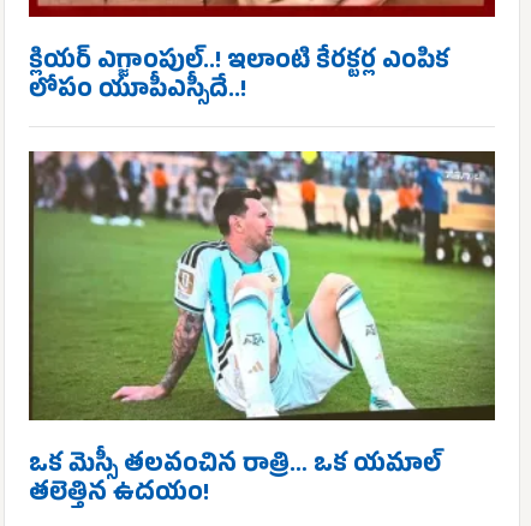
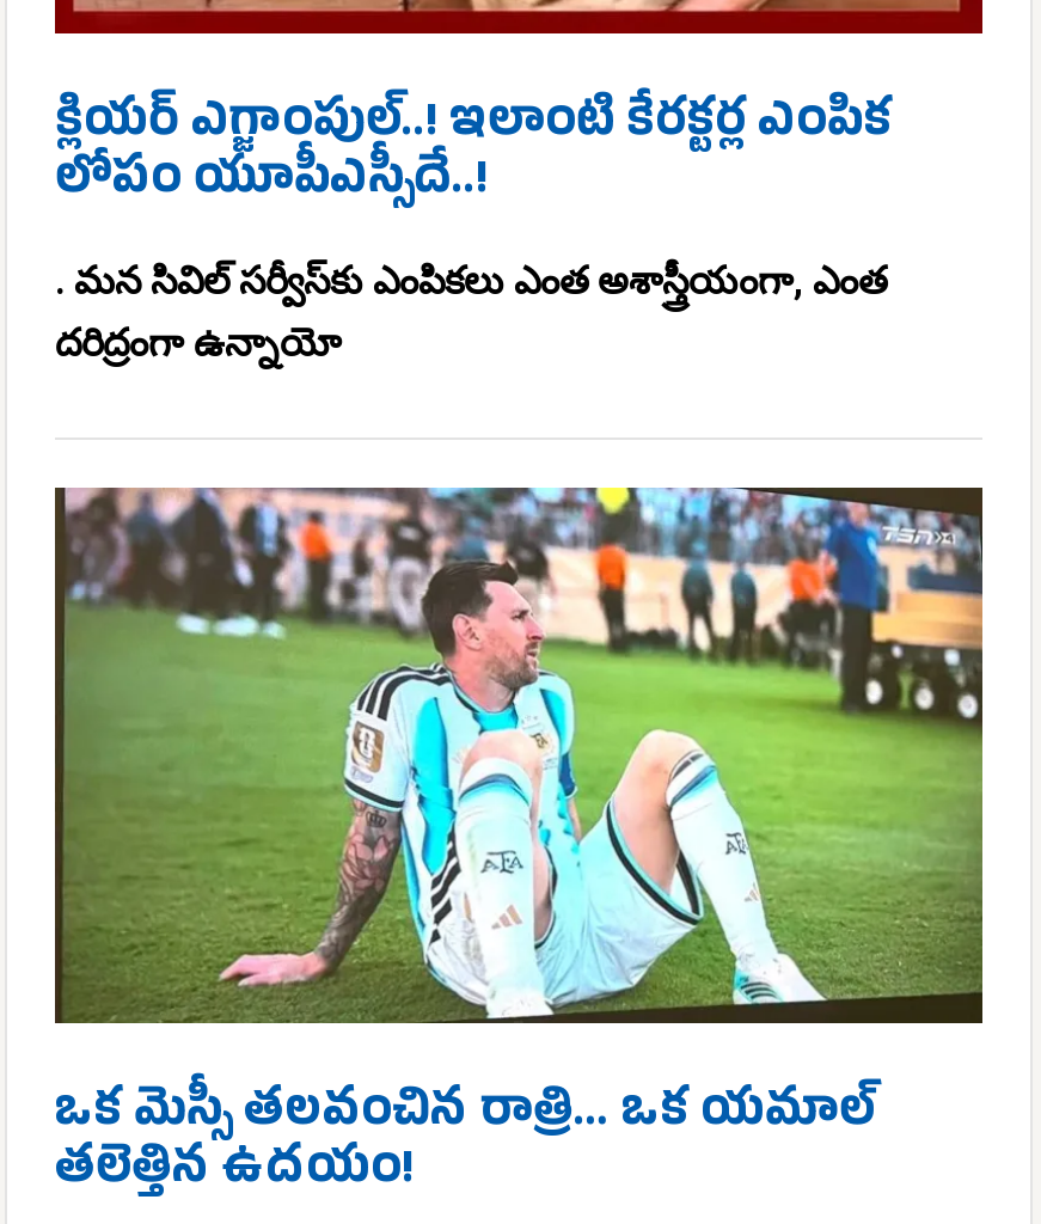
+ . మన సివిల్ సర్వీస్‌కు ఎంపికలు ఎంత అశాస్త్రీయంగా, ఎంత
+ దరిద్రంగా ఉన్నాయో
